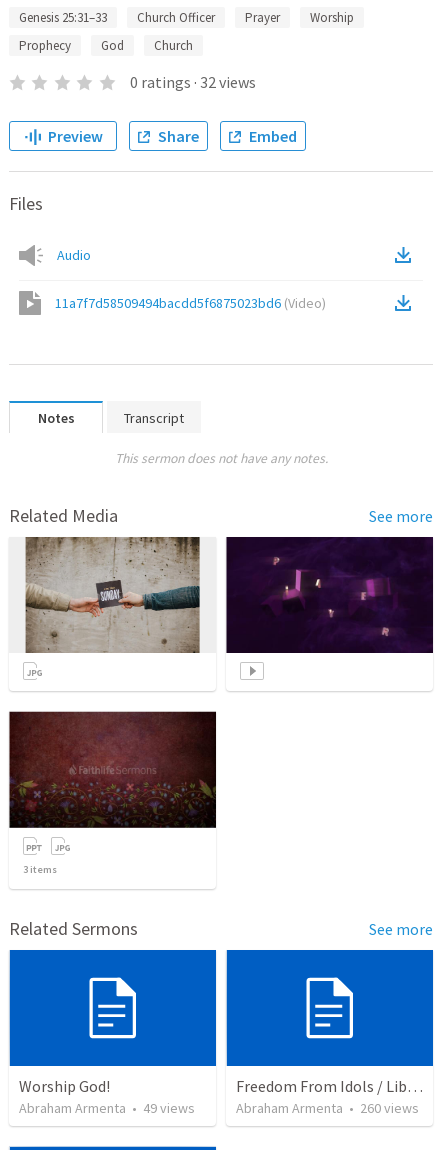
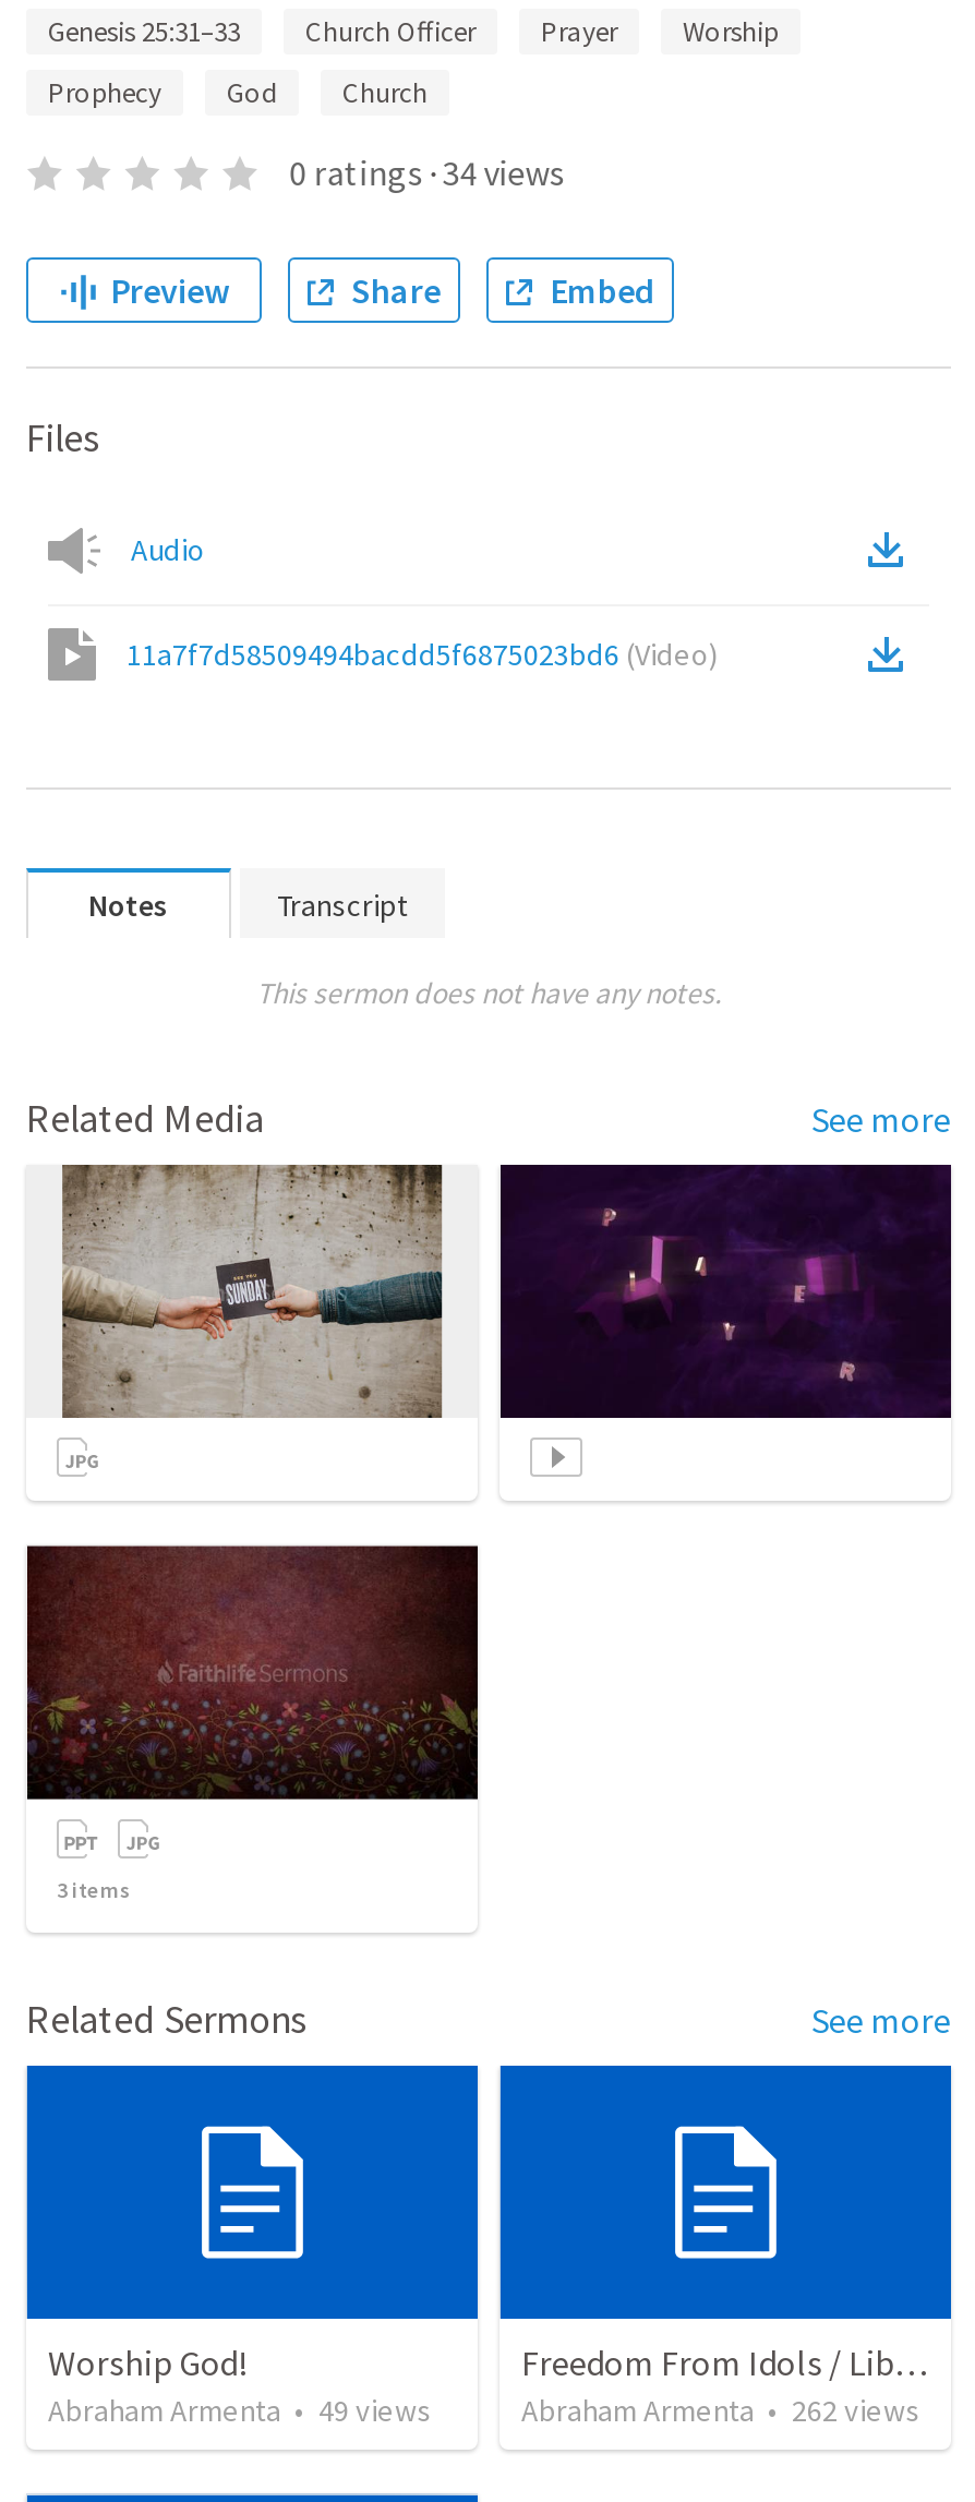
- 0 ratings · 32 views
+ 0 ratings · 34 views

- Abraham Armenta • 260 views
+ Abraham Armenta • 262 views
